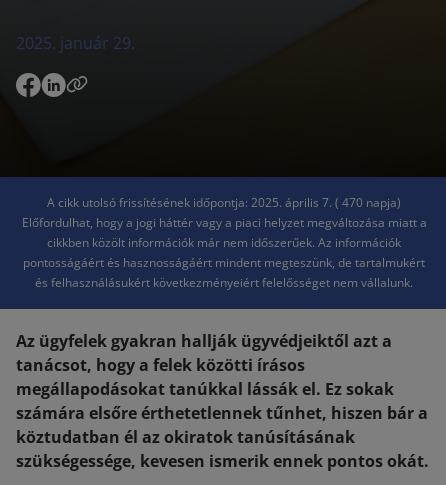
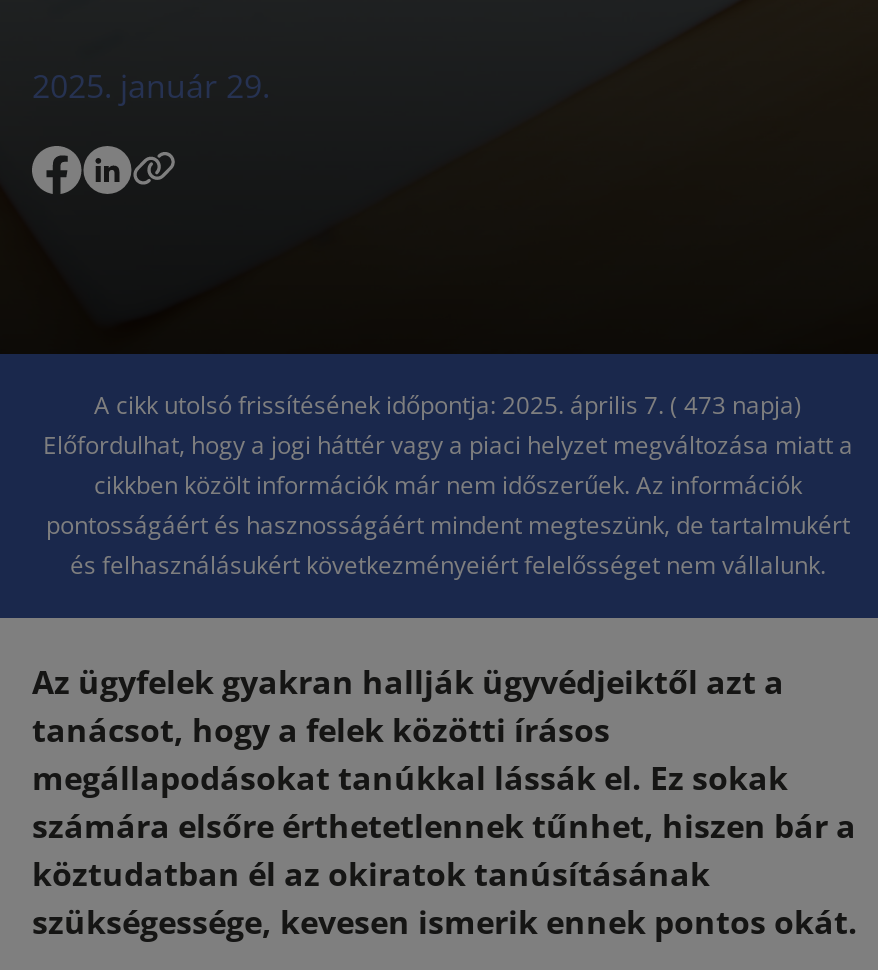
- A cikk utolsó frissítésének időpontja: 2025. április 7. ( 470 napja)
+ A cikk utolsó frissítésének időpontja: 2025. április 7. ( 473 napja)
